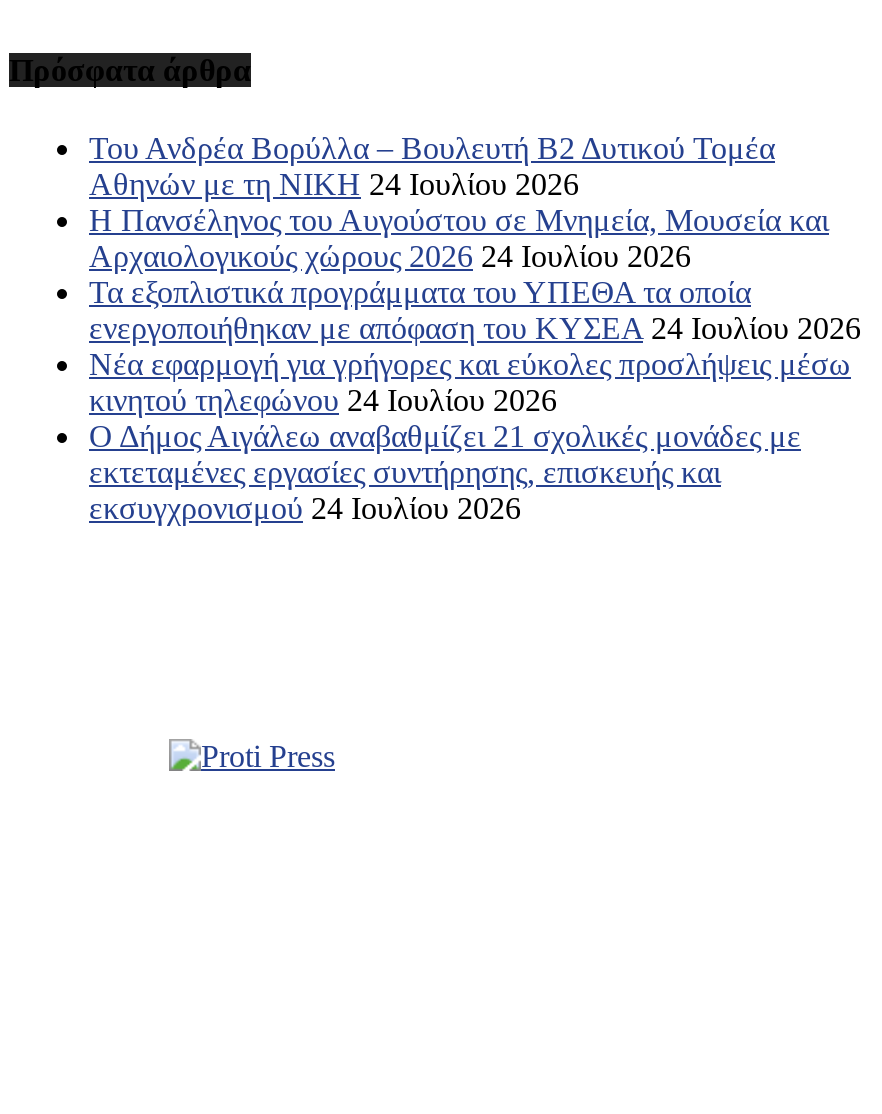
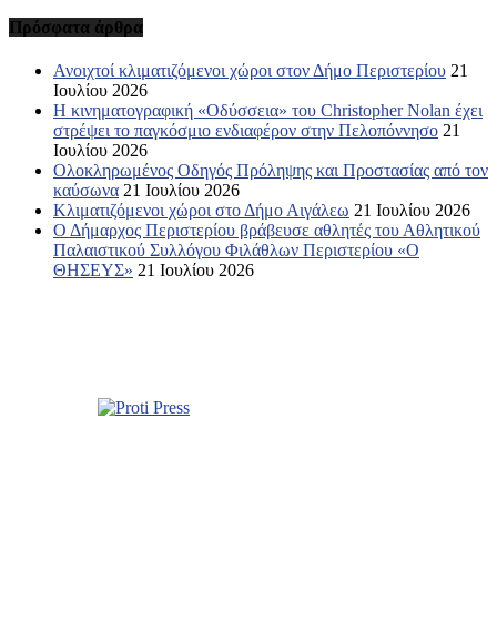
- Του Ανδρέα Βορύλλα – Βουλευτή Β2 Δυτικού Τομέα
- Αθηνών με τη ΝΙΚΗ 24 Ιουλίου 2026
- Η Πανσέληνος του Αυγούστου σε Μνημεία, Μουσεία και
- Αρχαιολογικούς χώρους 2026 24 Ιουλίου 2026
- Τα εξοπλιστικά προγράμματα του ΥΠΕΘΑ τα οποία
- ενεργοποιήθηκαν με απόφαση του ΚΥΣΕΑ 24 Ιουλίου 2026
- Νέα εφαρμογή για γρήγορες και εύκολες προσλήψεις μέσω
- κινητού τηλεφώνου 24 Ιουλίου 2026
- Ο Δήμος Αιγάλεω αναβαθμίζει 21 σχολικές μονάδες με
- εκτεταμένες εργασίες συντήρησης, επισκευής και
- εκσυγχρονισμού 24 Ιουλίου 2026
+ Ανοιχτοί κλιματιζόμενοι χώροι στον Δήμο Περιστερίου 21
+ Ιουλίου 2026
+ Η κινηματογραφική «Οδύσσεια» του Christopher Nolan έχει
+ στρέψει το παγκόσμιο ενδιαφέρον στην Πελοπόννησο 21
+ Ιουλίου 2026
+ Ολοκληρωμένος Οδηγός Πρόληψης και Προστασίας από τον
+ καύσωνα 21 Ιουλίου 2026
+ Κλιματιζόμενοι χώροι στο Δήμο Αιγάλεω 21 Ιουλίου 2026
+ Ο Δήμαρχος Περιστερίου βράβευσε αθλητές του Αθλητικού
+ Παλαιστικού Συλλόγου Φιλάθλων Περιστερίου «Ο
+ ΘΗΣΕΥΣ» 21 Ιουλίου 2026
